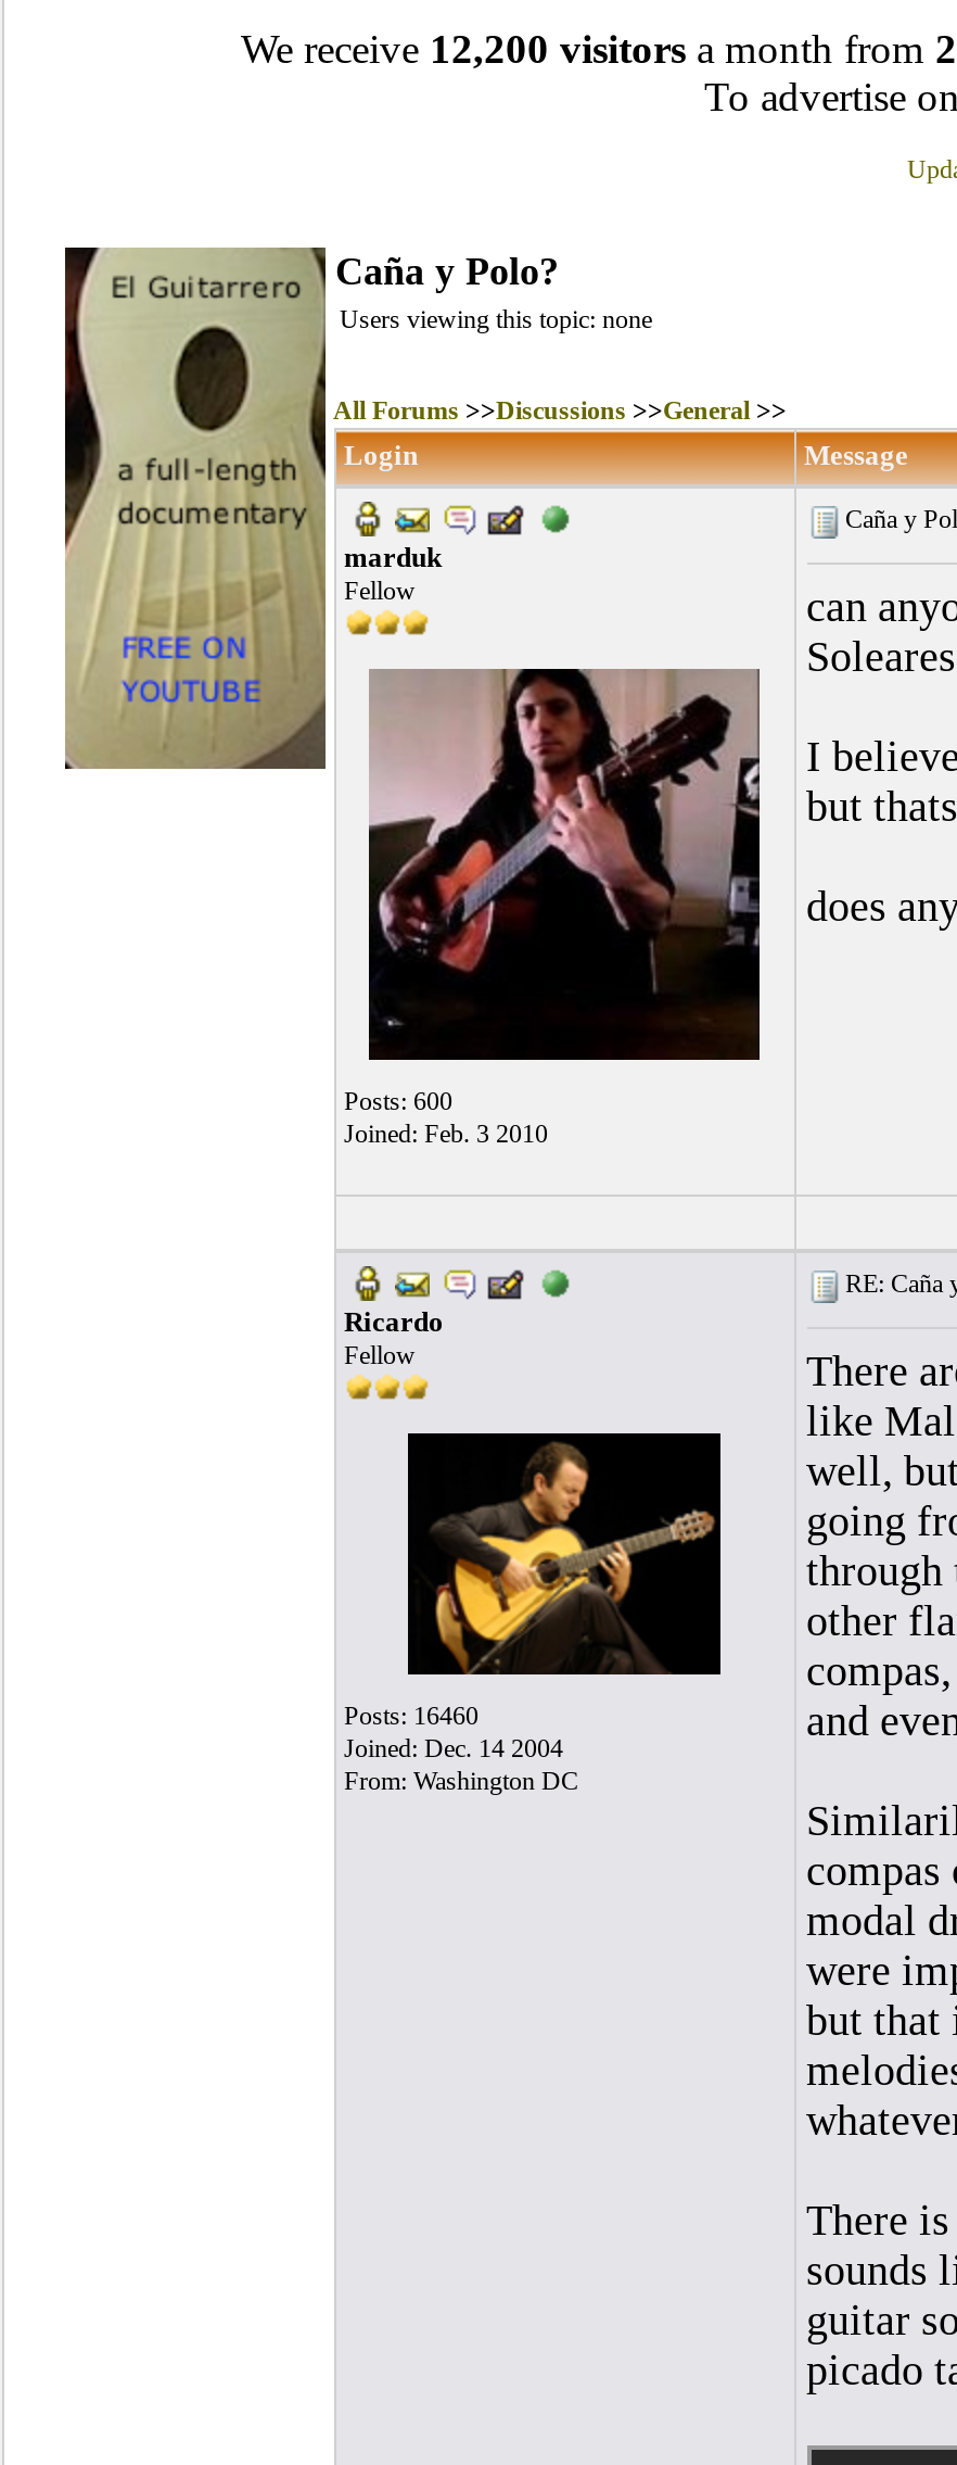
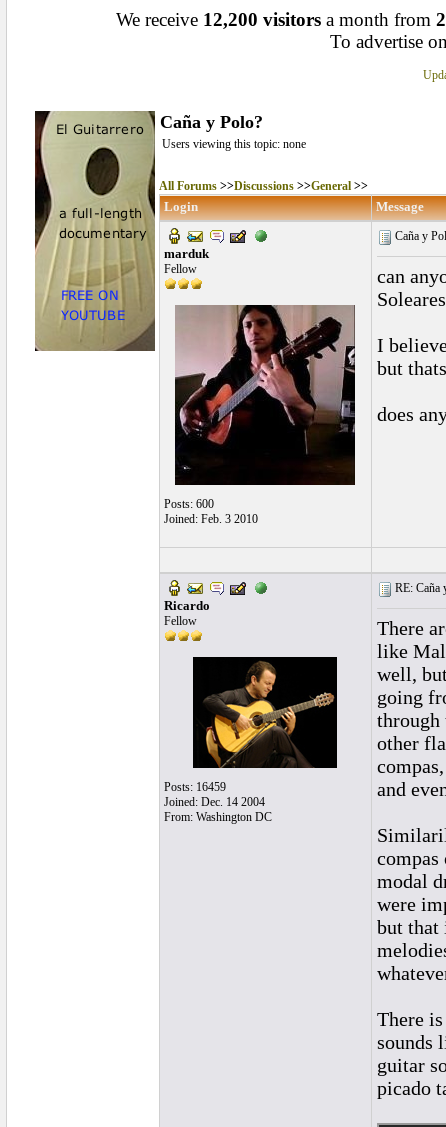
- Posts: 16460
+ Posts: 16459
